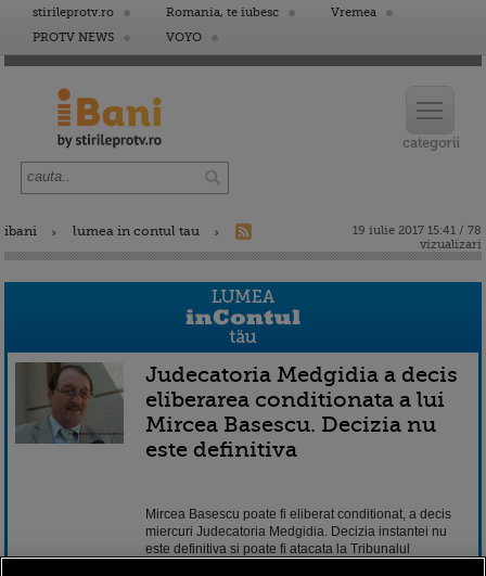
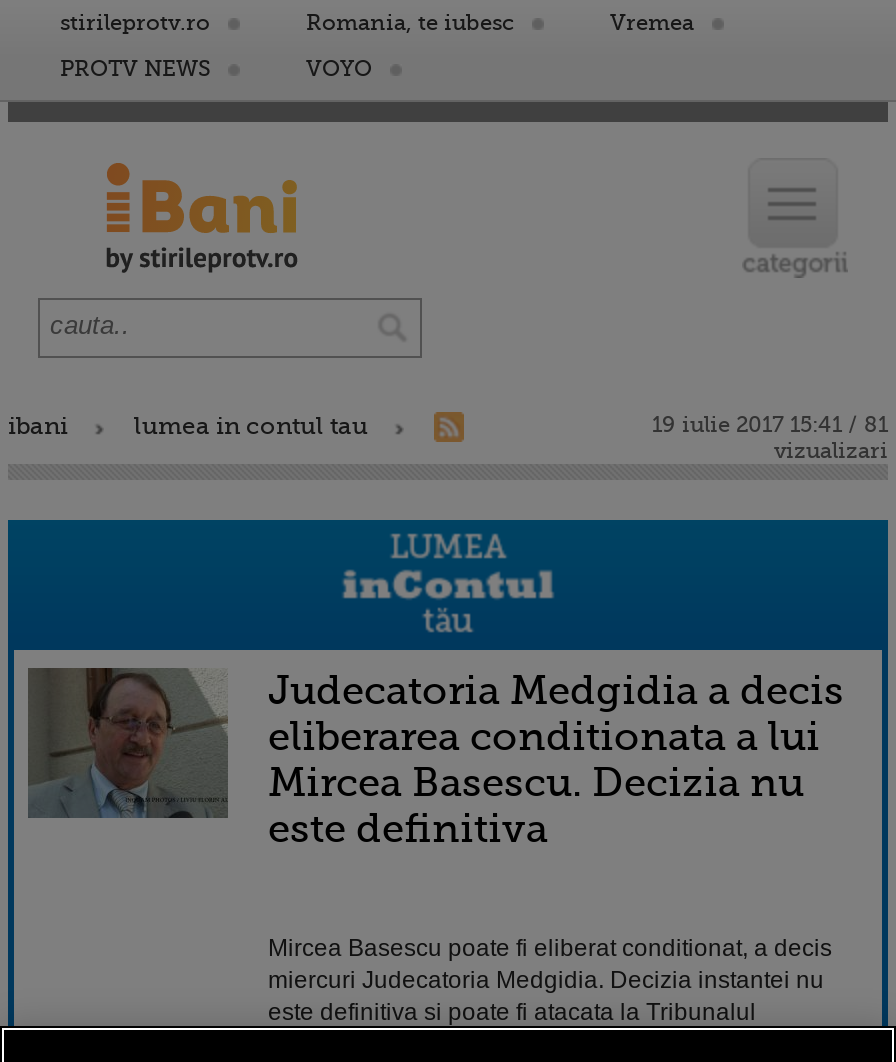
- 19 iulie 2017 15:41 / 78
+ 19 iulie 2017 15:41 / 81
